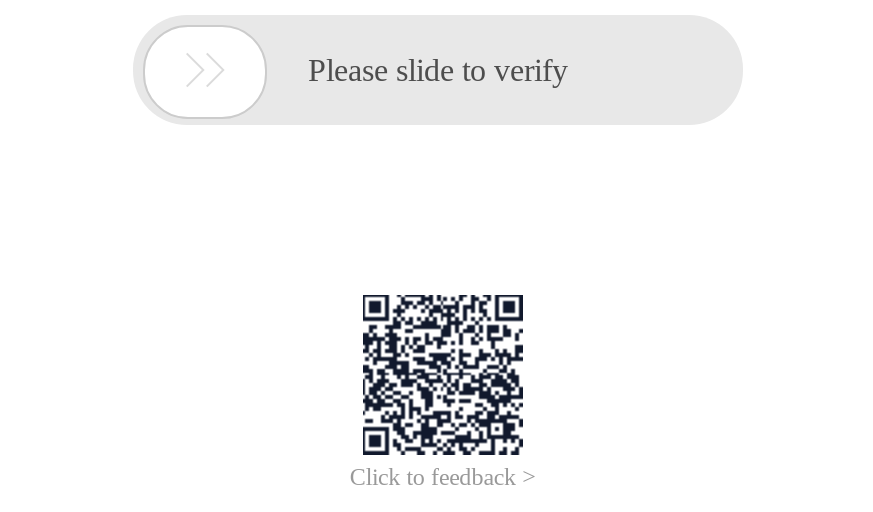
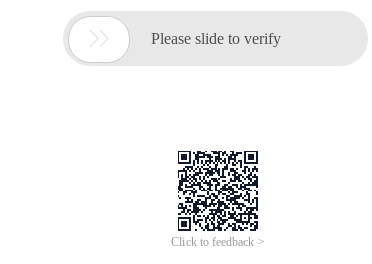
- [image]
+ [image]
